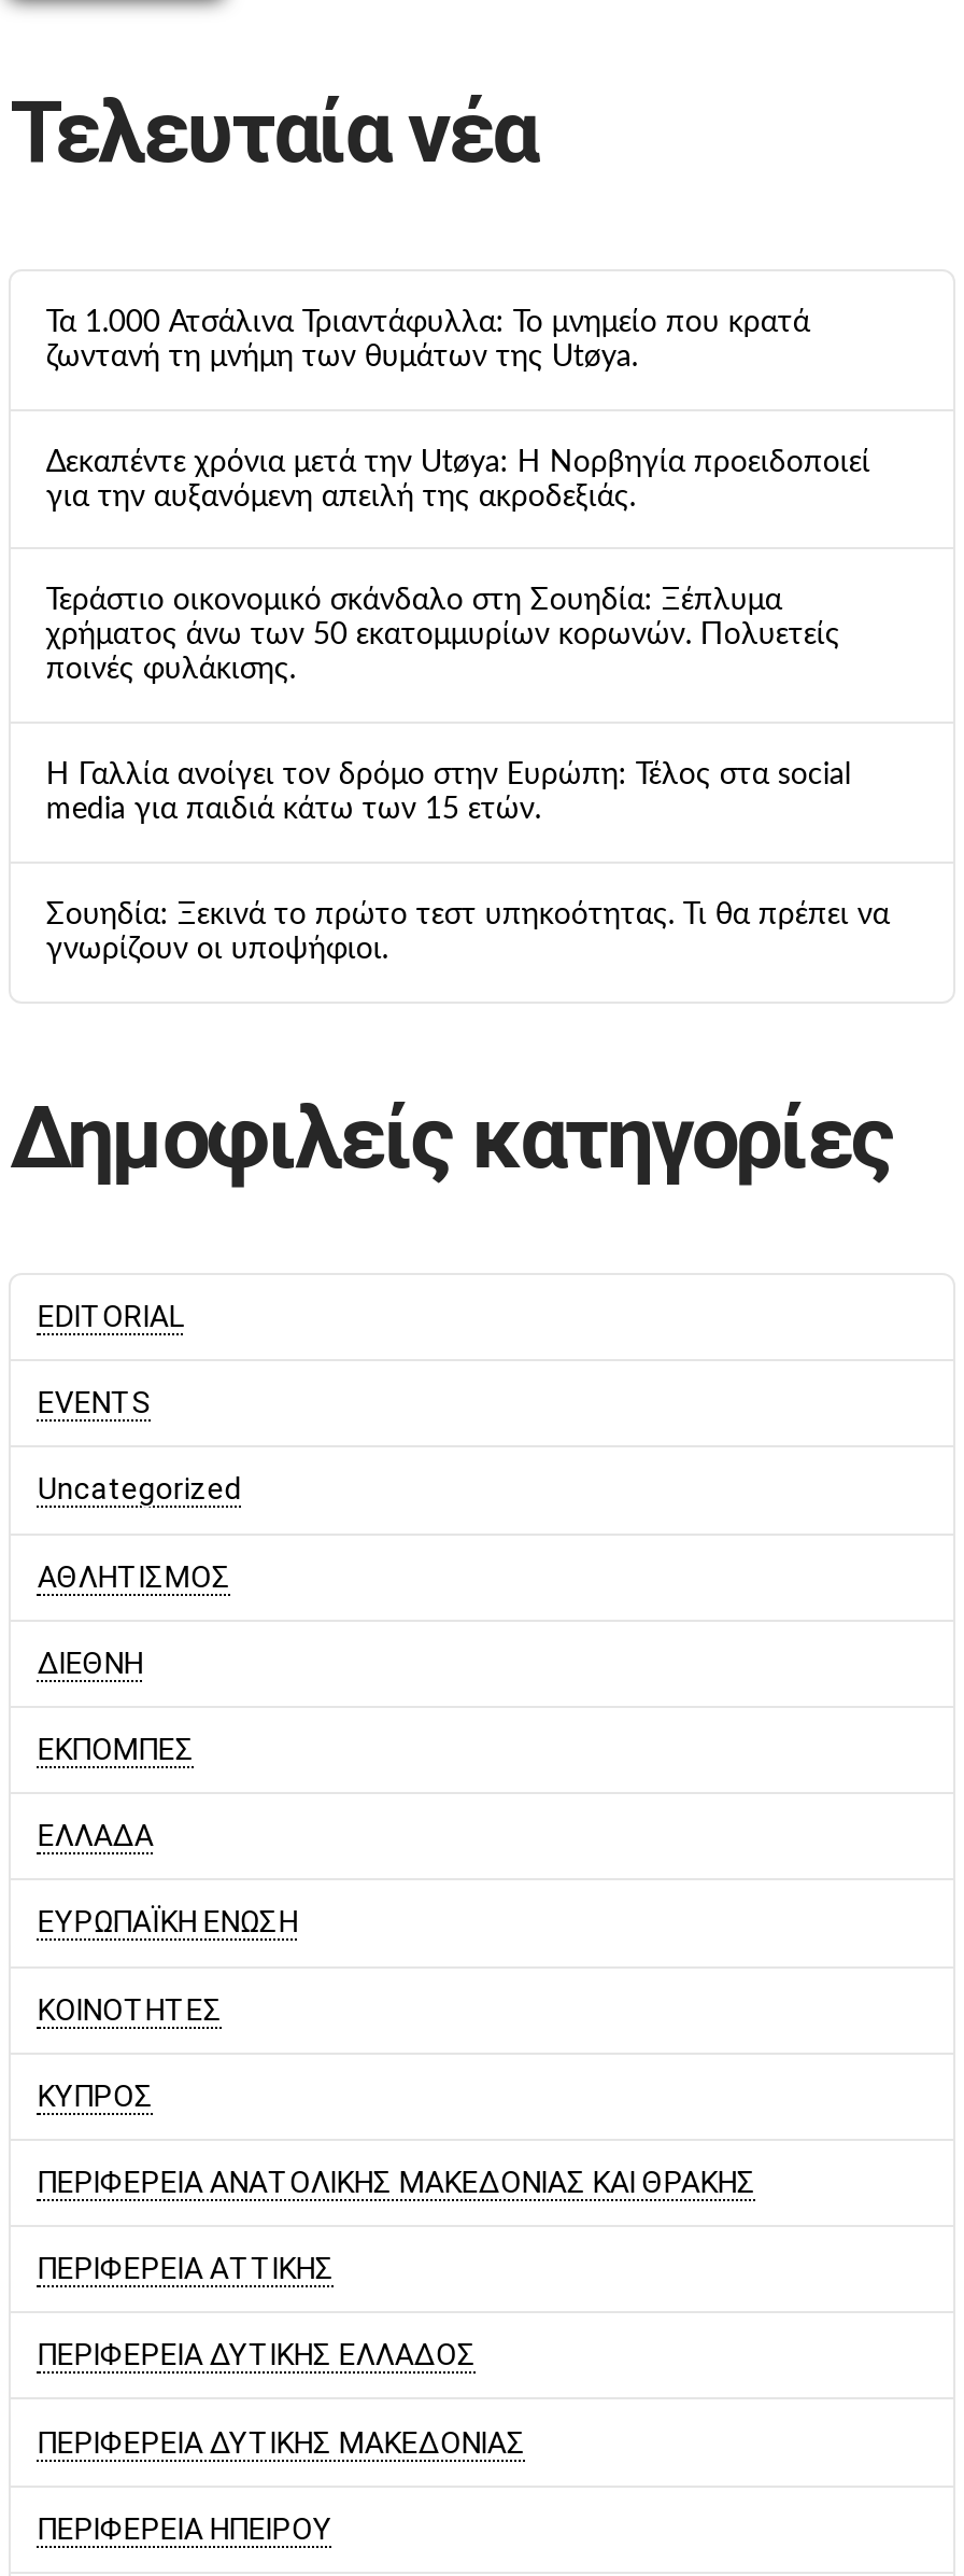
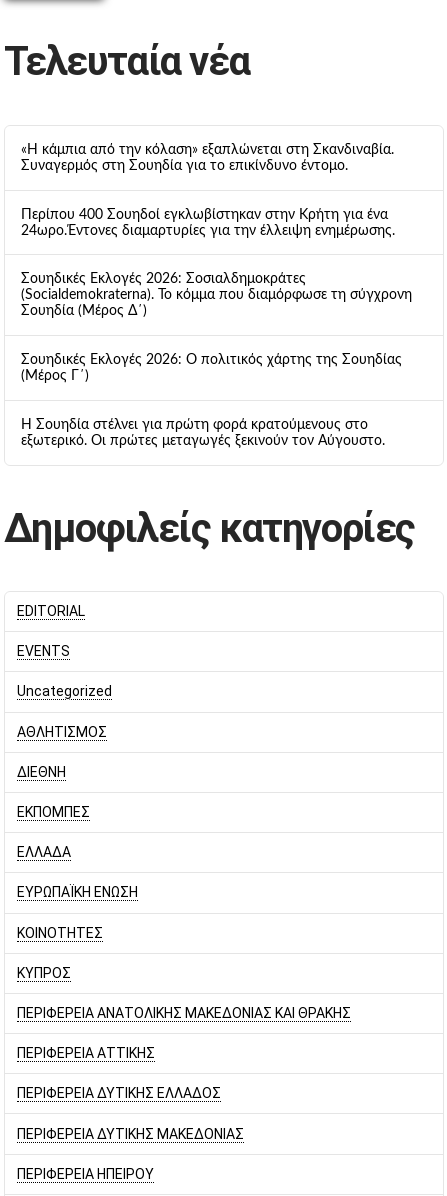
- Τα 1.000 Ατσάλινα Τριαντάφυλλα: Το μνημείο που κρατά
- ζωντανή τη μνήμη των θυμάτων της Utøya.
+ «Η κάμπια από την κόλαση» εξαπλώνεται στη Σκανδιναβία.
+ Συναγερμός στη Σουηδία για το επικίνδυνο έντομο.

- Δεκαπέντε χρόνια μετά την Utøya: Η Νορβηγία προειδοποιεί
- για την αυξανόμενη απειλή της ακροδεξιάς.
+ Περίπου 400 Σουηδοί εγκλωβίστηκαν στην Κρήτη για ένα
+ 24ωρο.Έντονες διαμαρτυρίες για την έλλειψη ενημέρωσης.

- Τεράστιο οικονομικό σκάνδαλο στη Σουηδία: Ξέπλυμα
- χρήματος άνω των 50 εκατομμυρίων κορωνών. Πολυετείς
- ποινές φυλάκισης.
+ Σουηδικές Εκλογές 2026: Σοσιαλδημοκράτες
+ (Socialdemokraterna). Το κόμμα που διαμόρφωσε τη σύγχρονη
+ Σουηδία (Μέρος Δ΄)

- Η Γαλλία ανοίγει τον δρόμο στην Ευρώπη: Τέλος στα social
- media για παιδιά κάτω των 15 ετών.
+ Σουηδικές Εκλογές 2026: Ο πολιτικός χάρτης της Σουηδίας
+ (Μέρος Γ΄)

- Σουηδία: Ξεκινά το πρώτο τεστ υπηκοότητας. Τι θα πρέπει να
- γνωρίζουν οι υποψήφιοι.
+ Η Σουηδία στέλνει για πρώτη φορά κρατούμενους στο
+ εξωτερικό. Οι πρώτες μεταγωγές ξεκινούν τον Αύγουστο.
